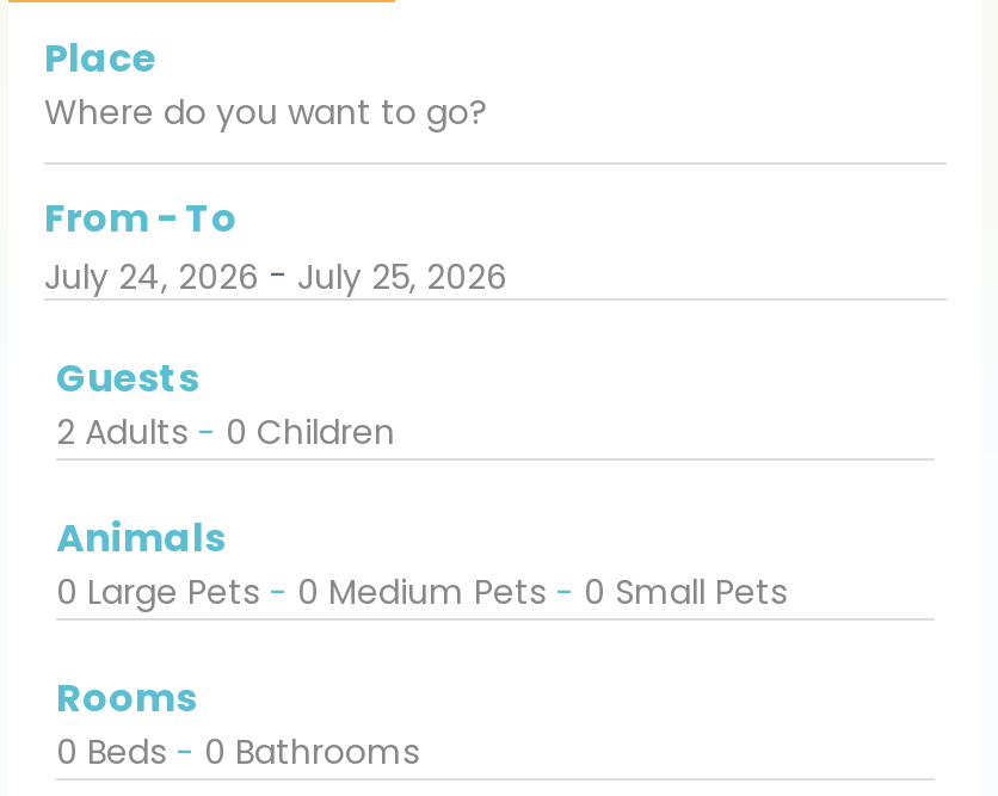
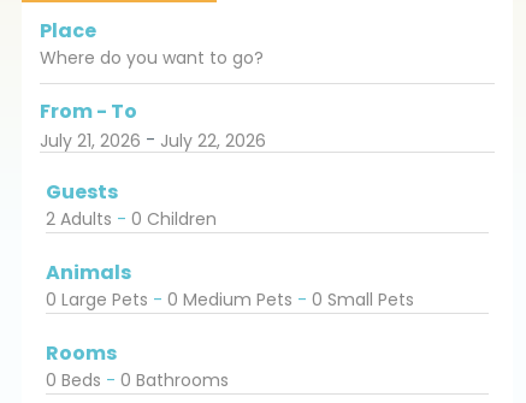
- July 24, 2026 - July 25, 2026
+ July 21, 2026 - July 22, 2026
